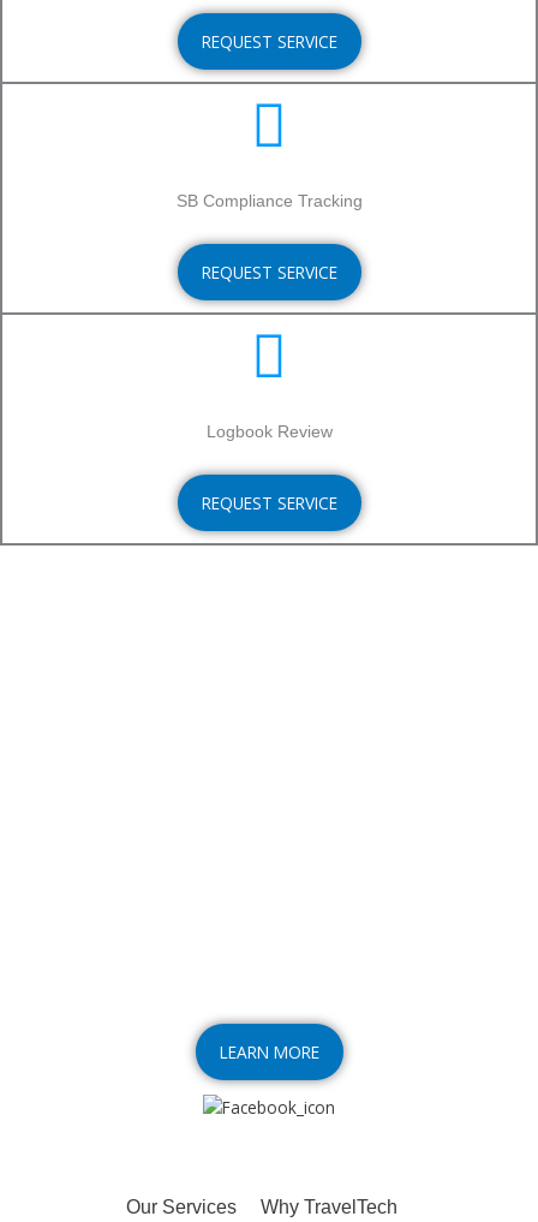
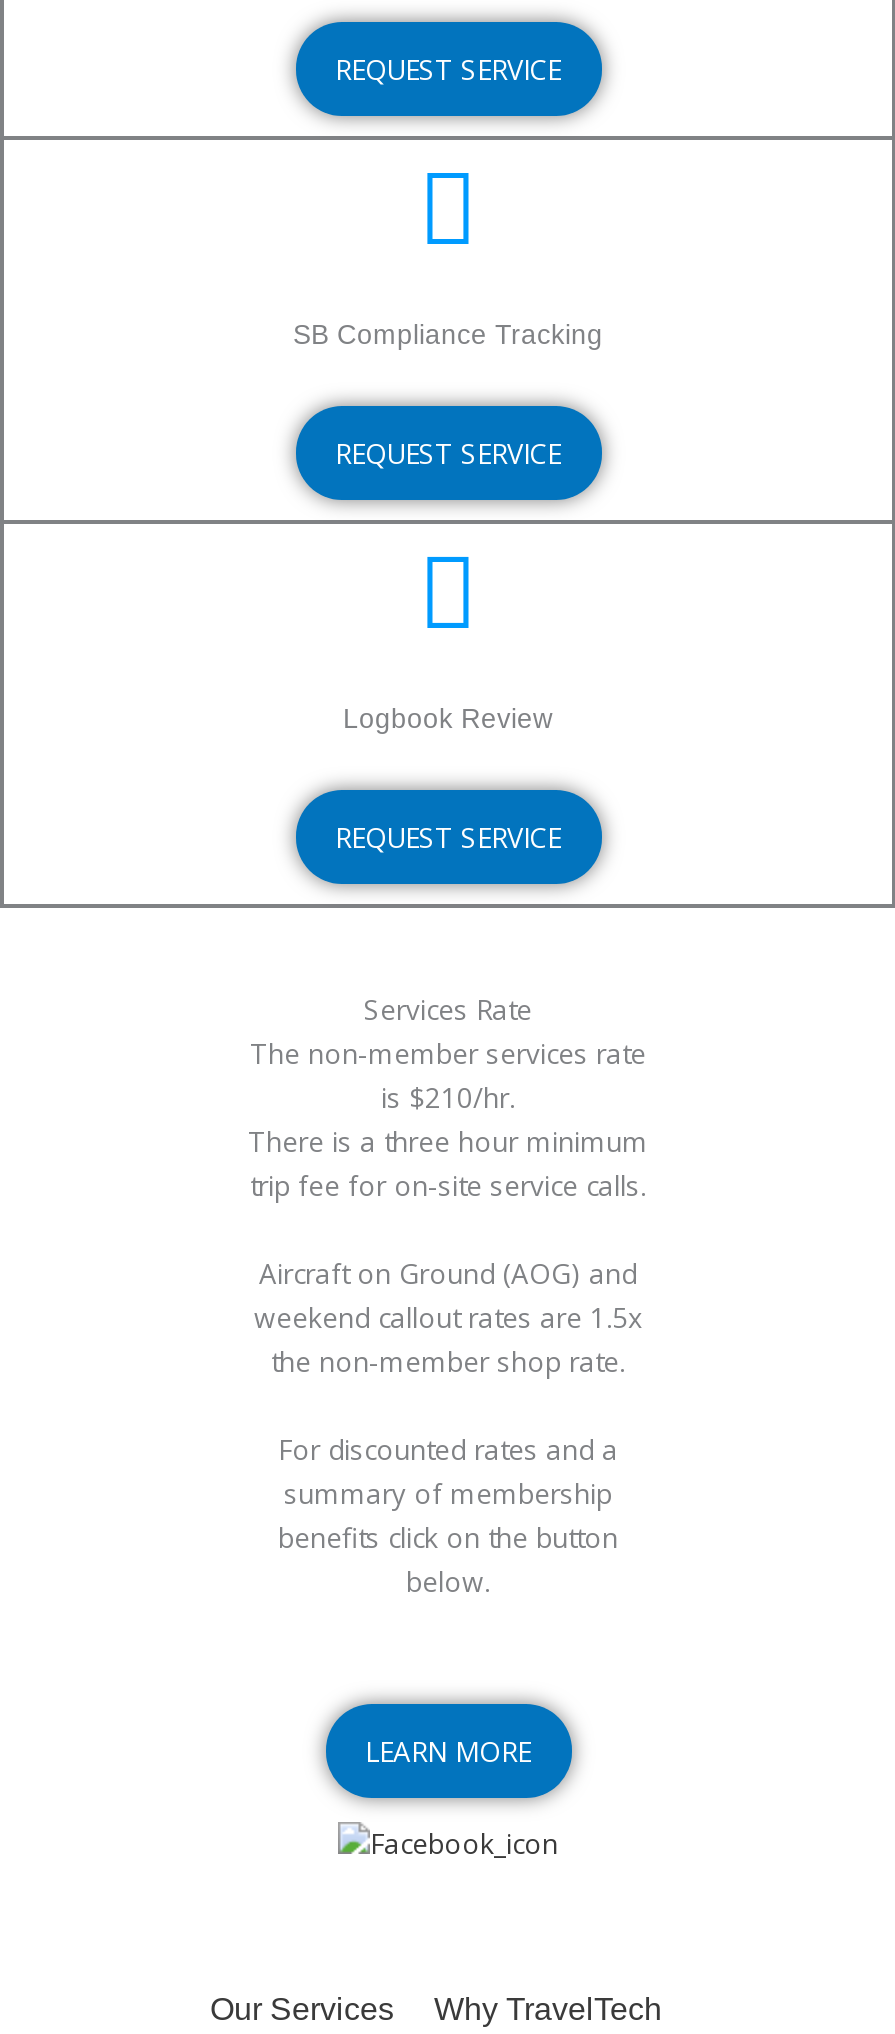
+ Services Rate
+ The non-member services rate
+ is $210/hr.
+ There is a three hour minimum
+ trip fee for on-site service calls.
+ Aircraft on Ground (AOG) and
+ weekend callout rates are 1.5x
+ the non-member shop rate.
+ For discounted rates and a
+ summary of membership
+ benefits click on the button
+ below.
